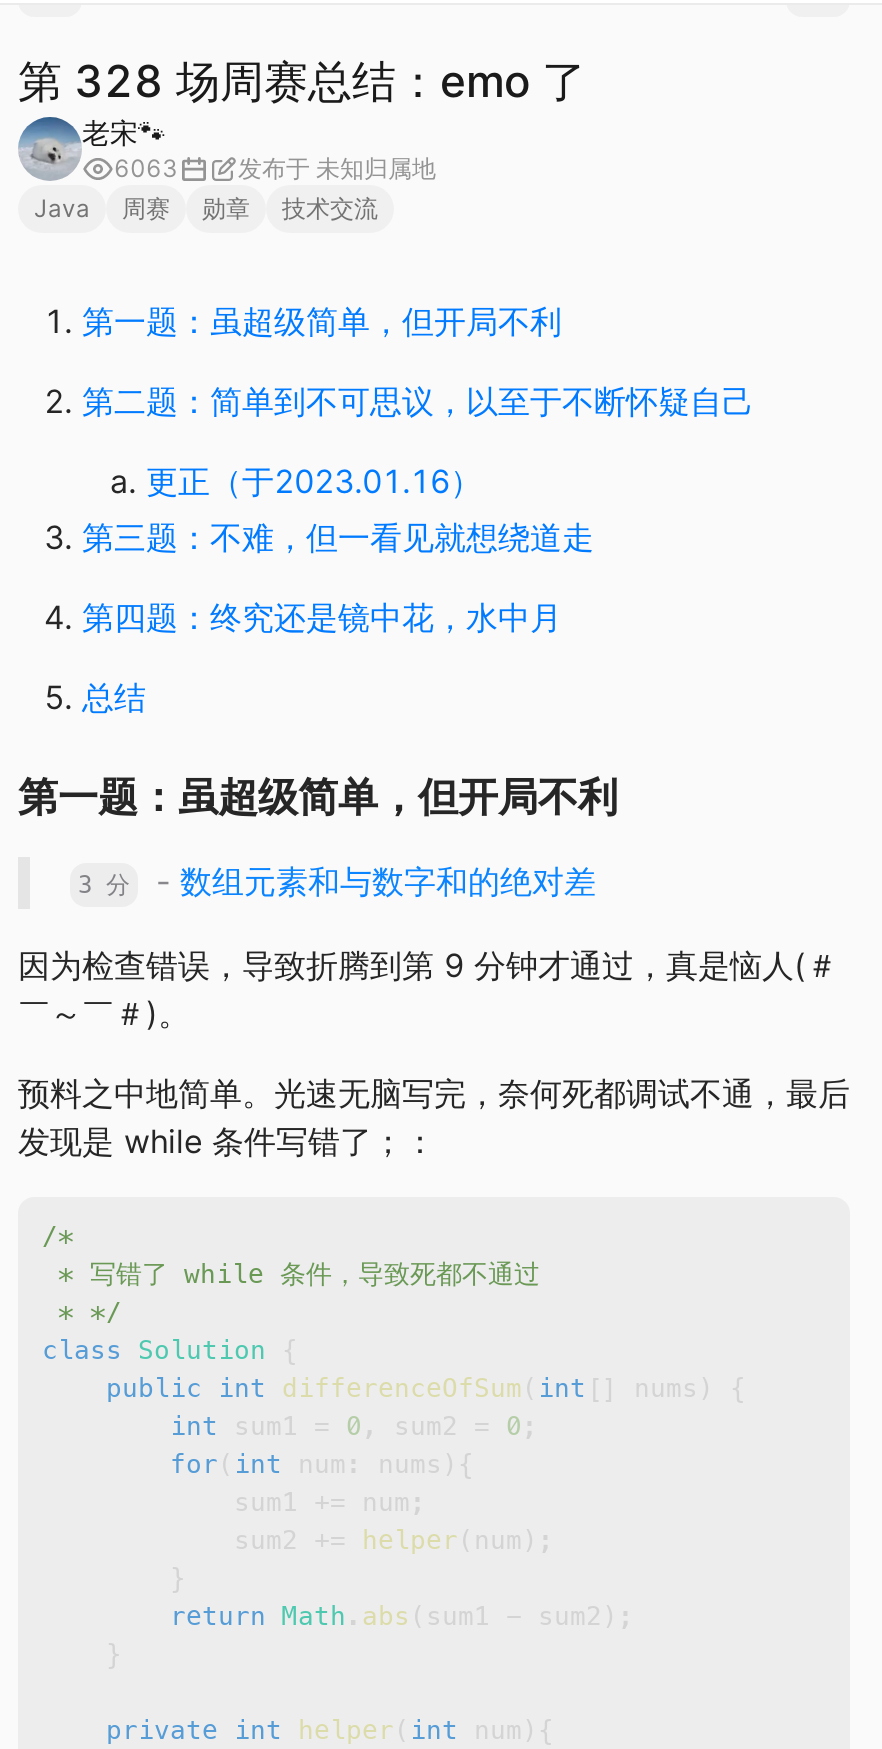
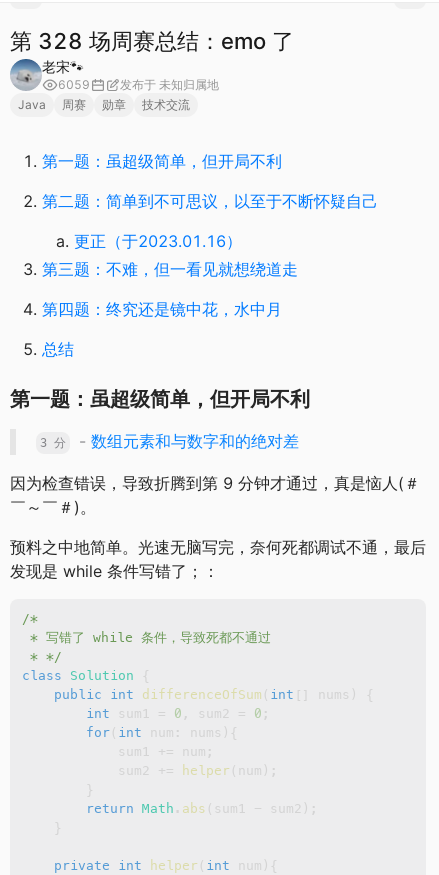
- 6063 发布于未知归属地
+ 6059 发布于未知归属地
